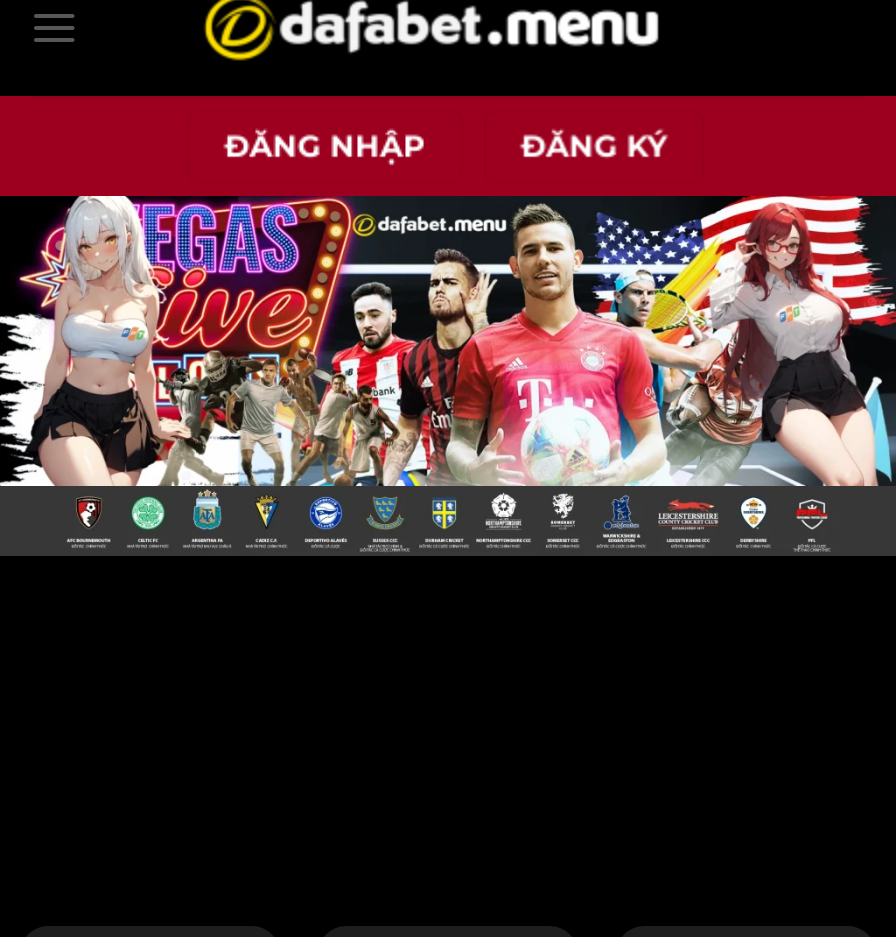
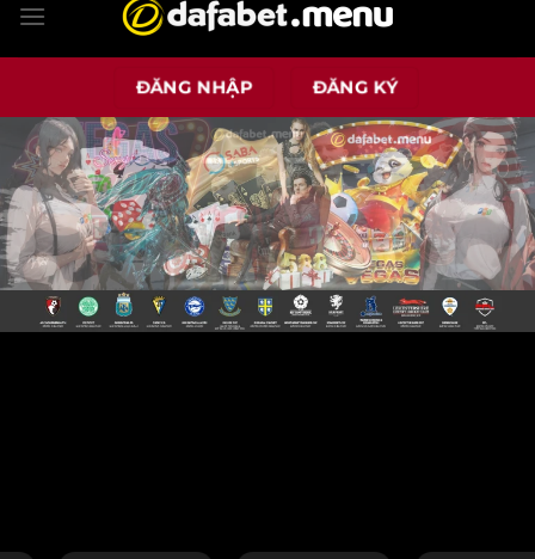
- [image]
+ [image]
